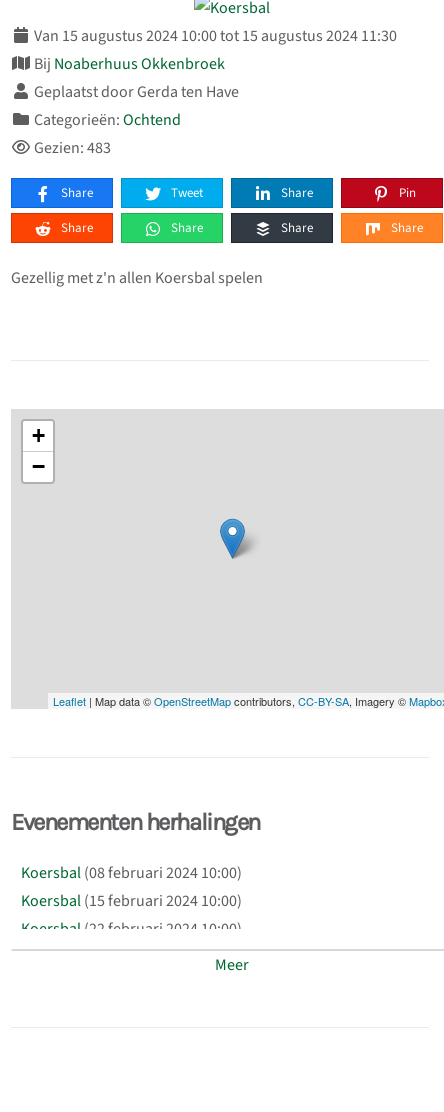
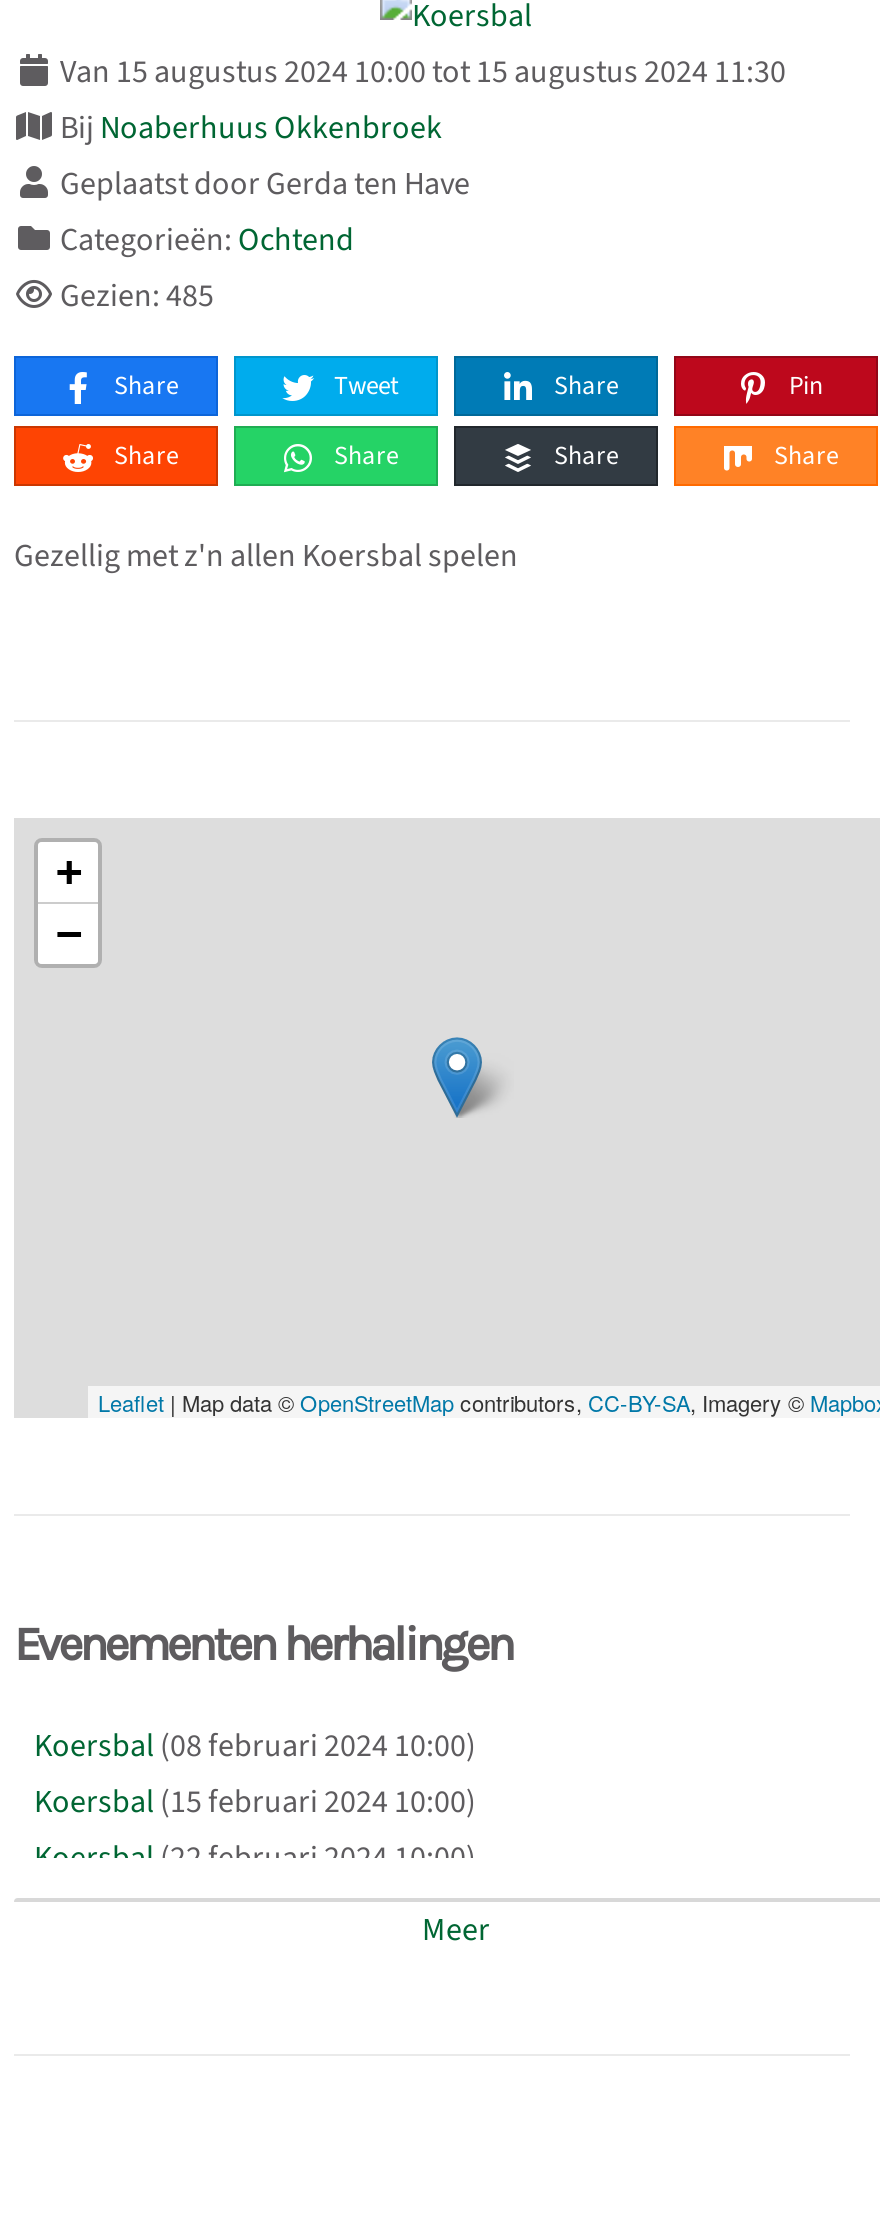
- Gezien: 483
+ Gezien: 485
